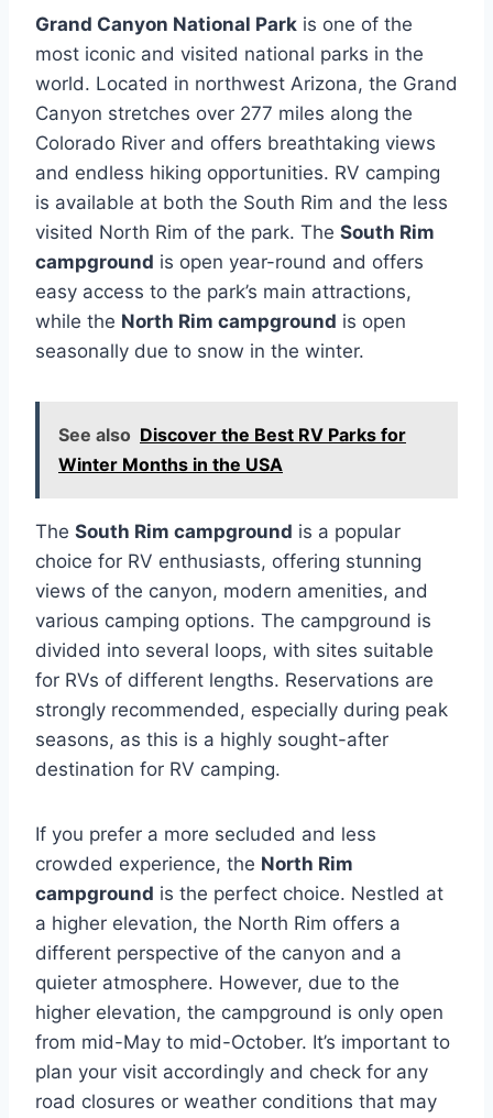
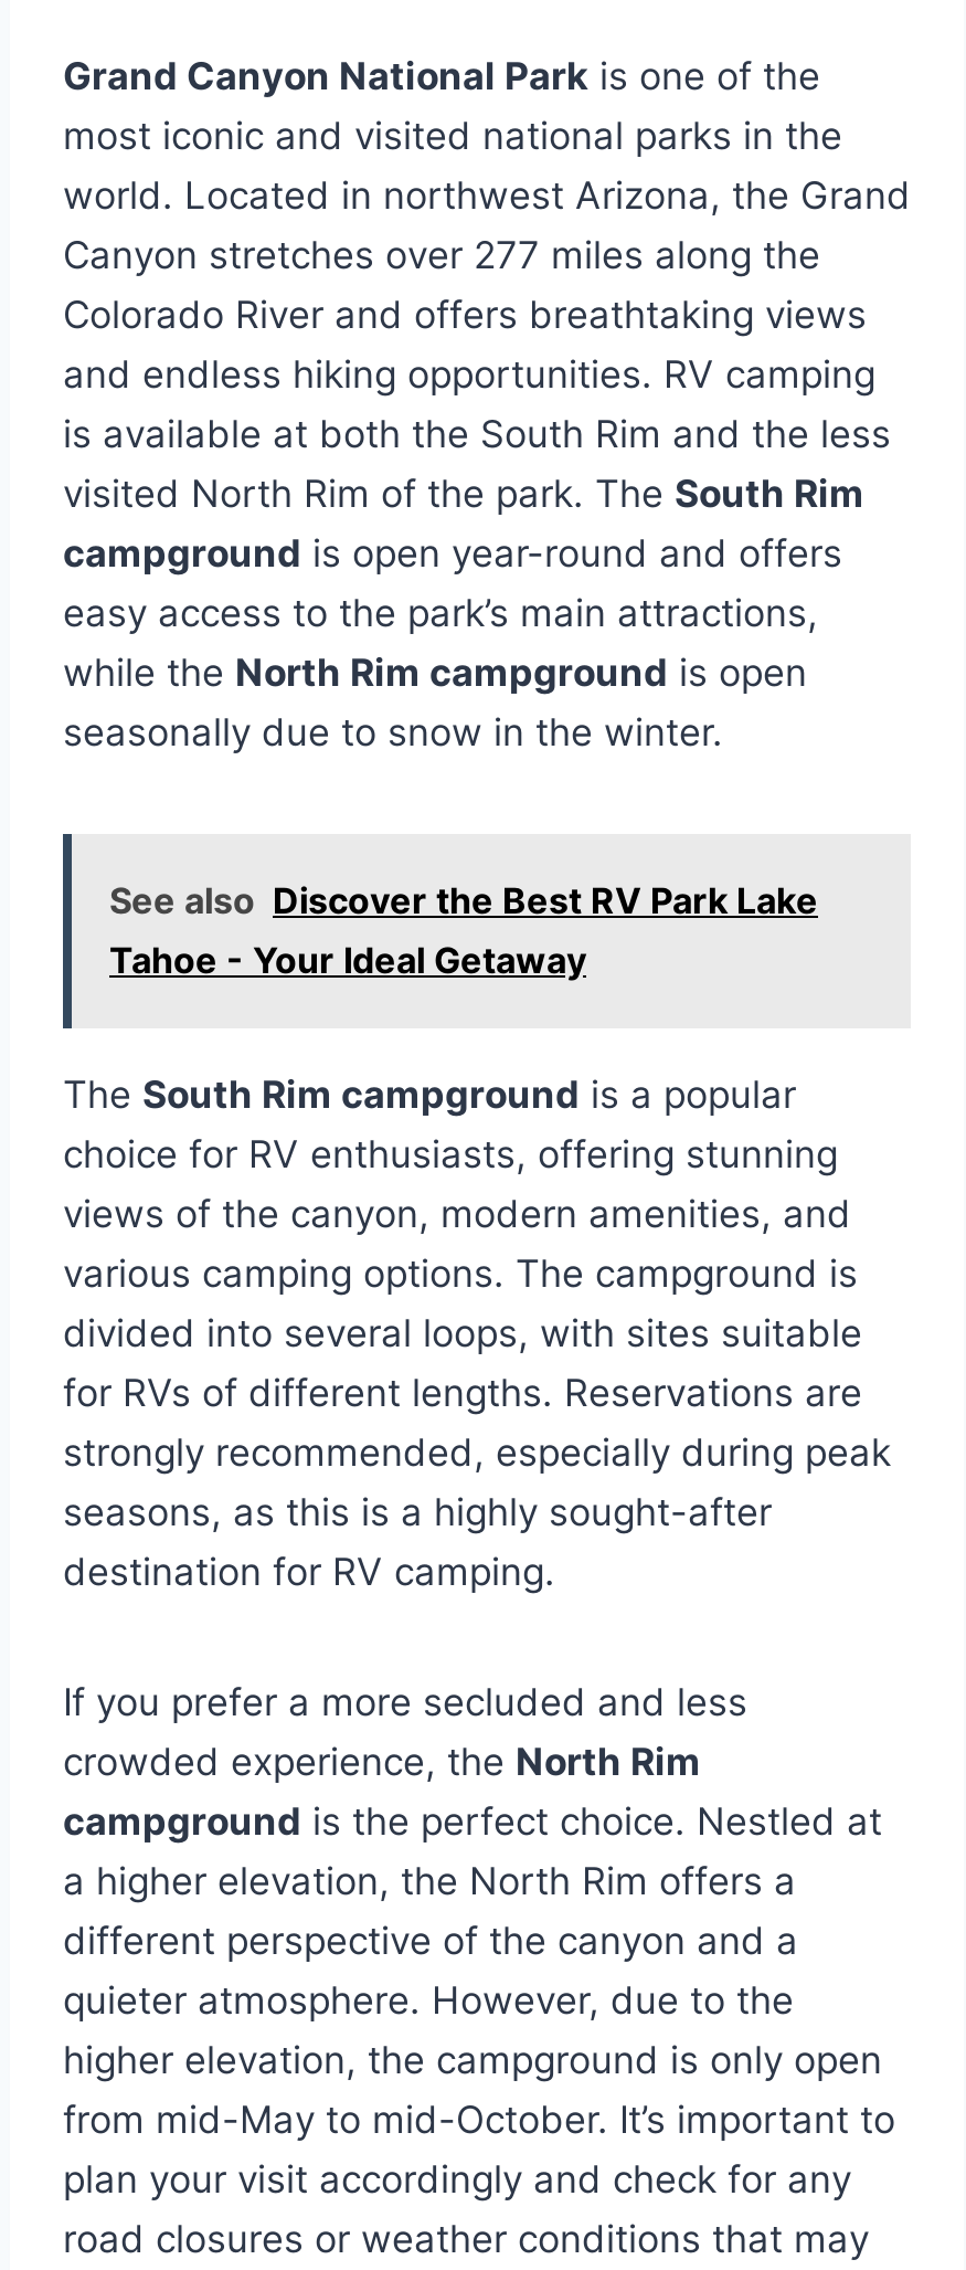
- See also Discover the Best RV Parks for
- Winter Months in the USA
+ See also Discover the Best RV Park Lake
+ Tahoe - Your Ideal Getaway
